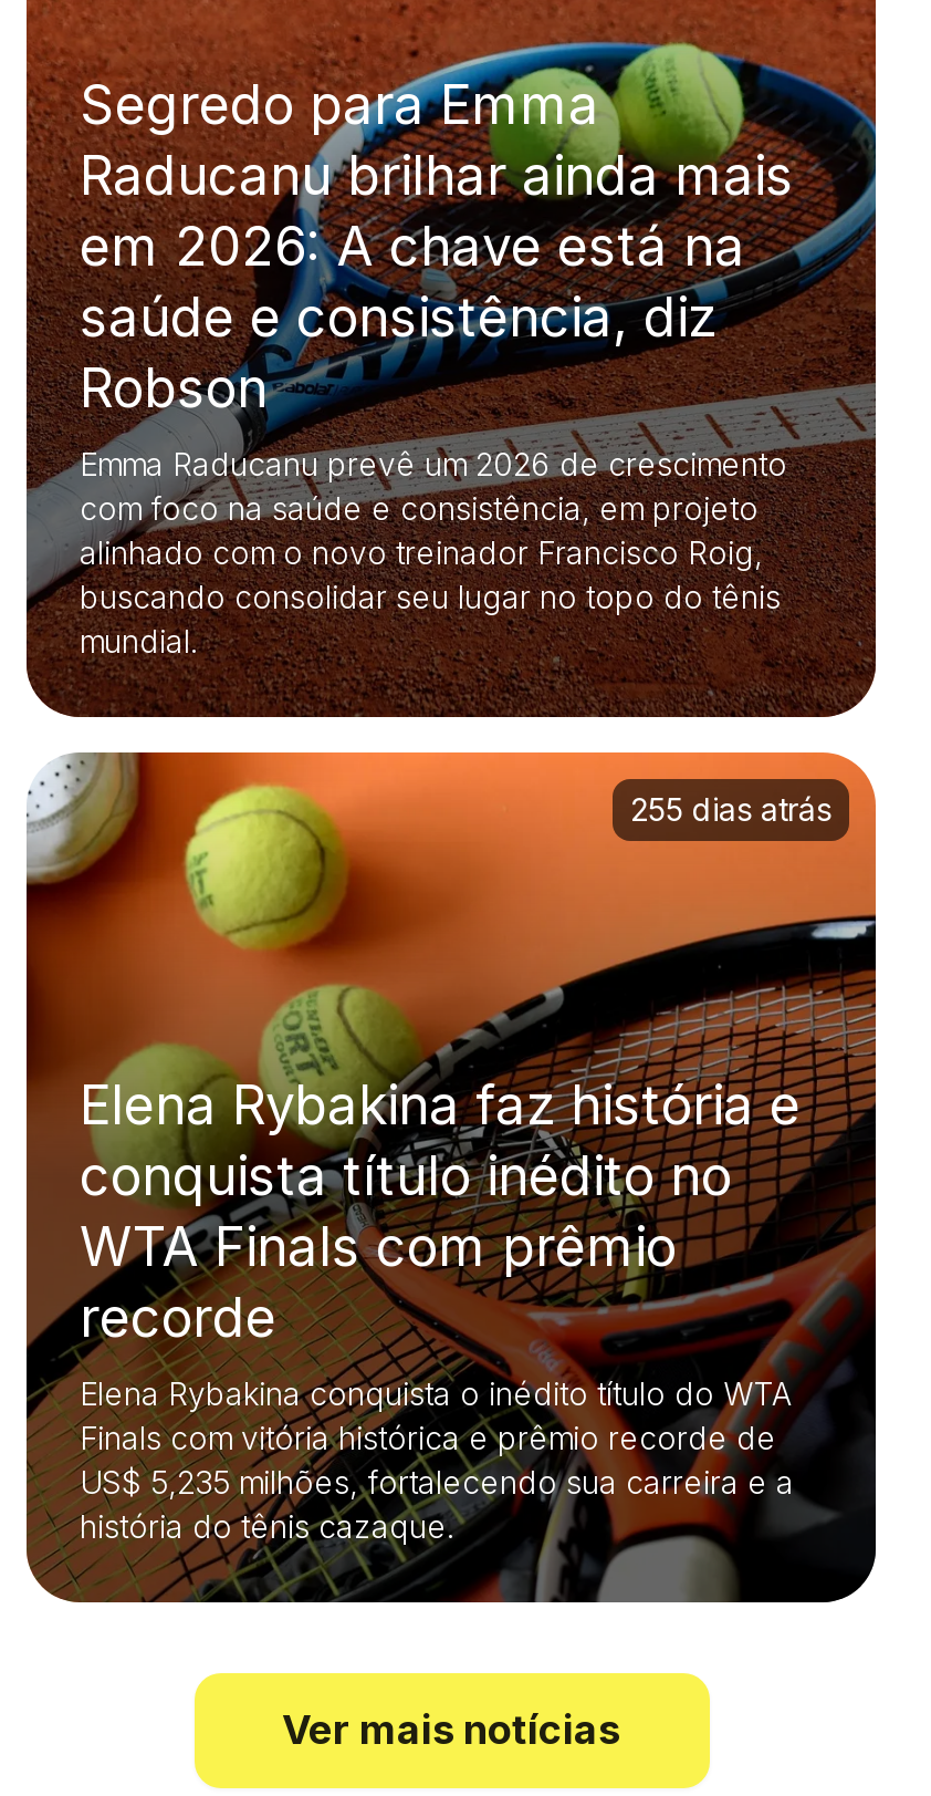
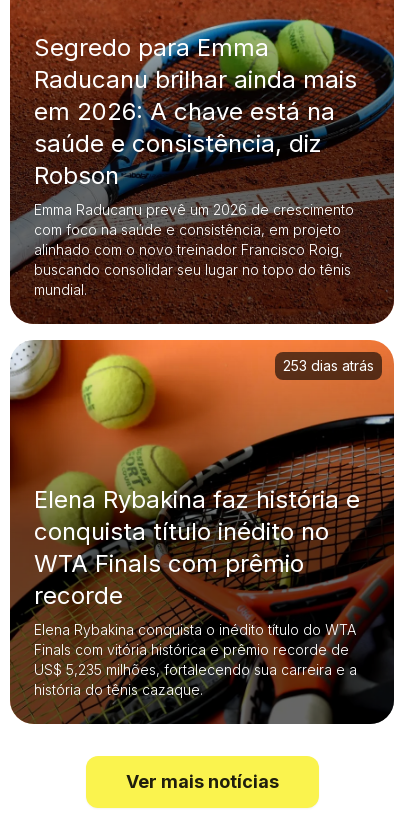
- 255 dias atrás
+ 253 dias atrás
